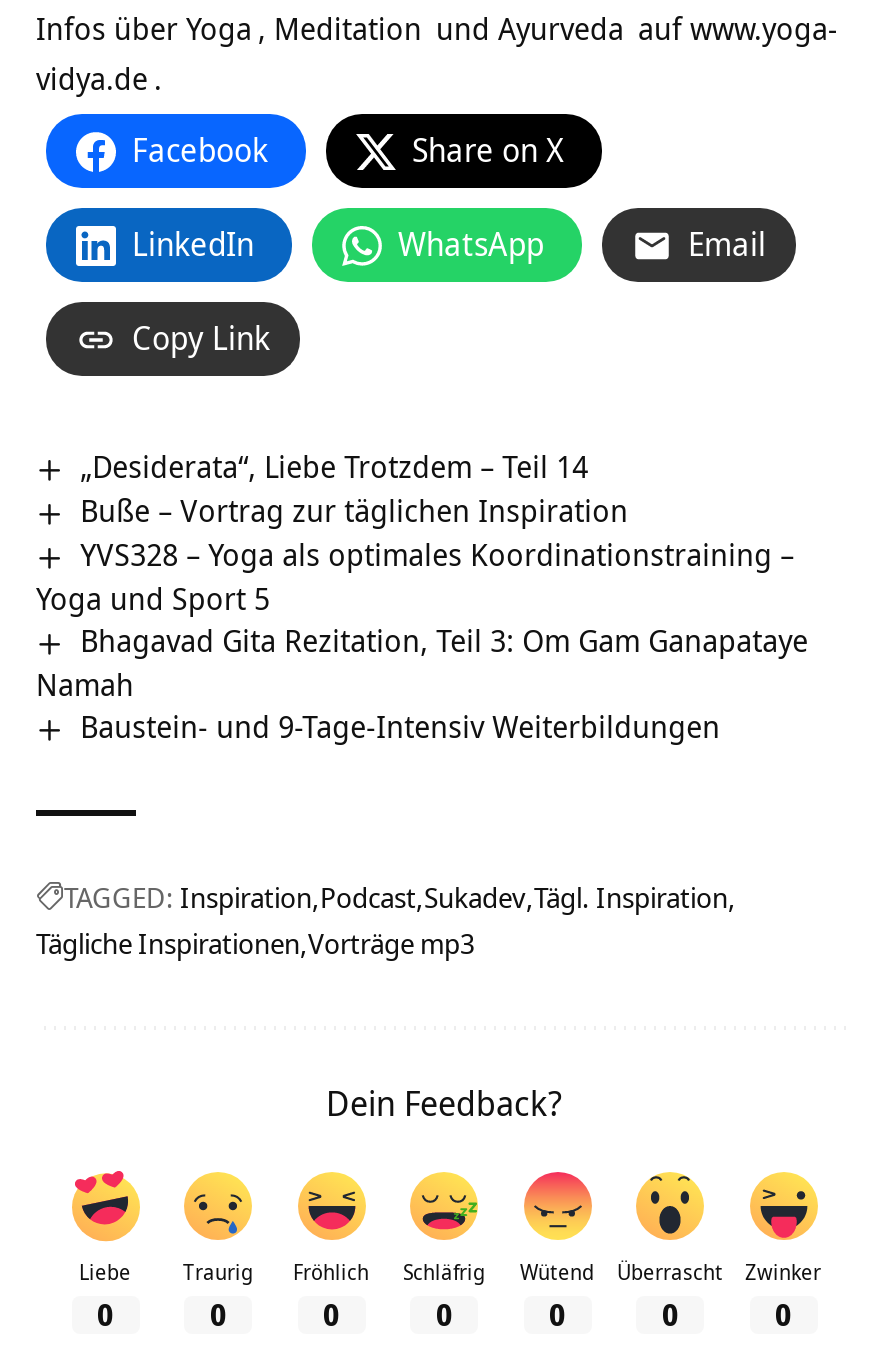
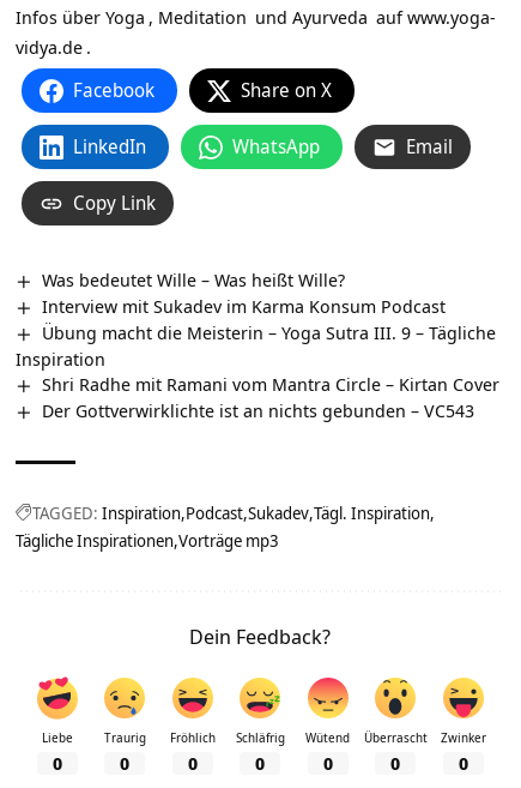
- „Desiderata“, Liebe Trotzdem – Teil 14
- Buße – Vortrag zur täglichen Inspiration
- YVS328 – Yoga als optimales Koordinationstraining –
- Yoga und Sport 5
- Bhagavad Gita Rezitation, Teil 3: Om Gam Ganapataye
- Namah
- Baustein- und 9-Tage-Intensiv Weiterbildungen
+ Was bedeutet Wille – Was heißt Wille?
+ Interview mit Sukadev im Karma Konsum Podcast
+ Übung macht die Meisterin – Yoga Sutra III. 9 – Tägliche
+ Inspiration
+ Shri Radhe mit Ramani vom Mantra Circle – Kirtan Cover
+ Der Gottverwirklichte ist an nichts gebunden – VC543
